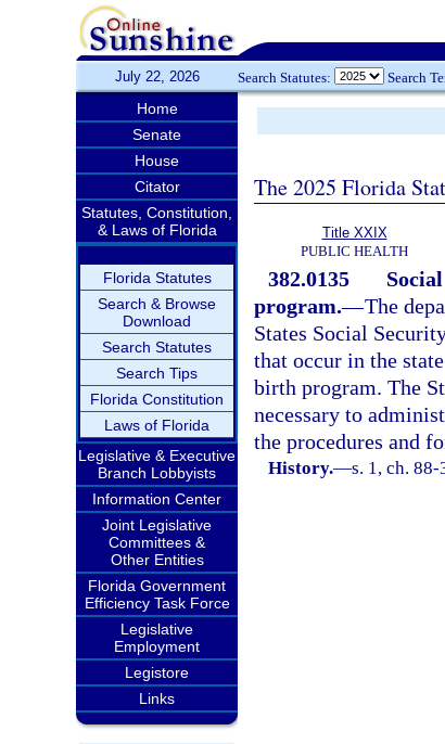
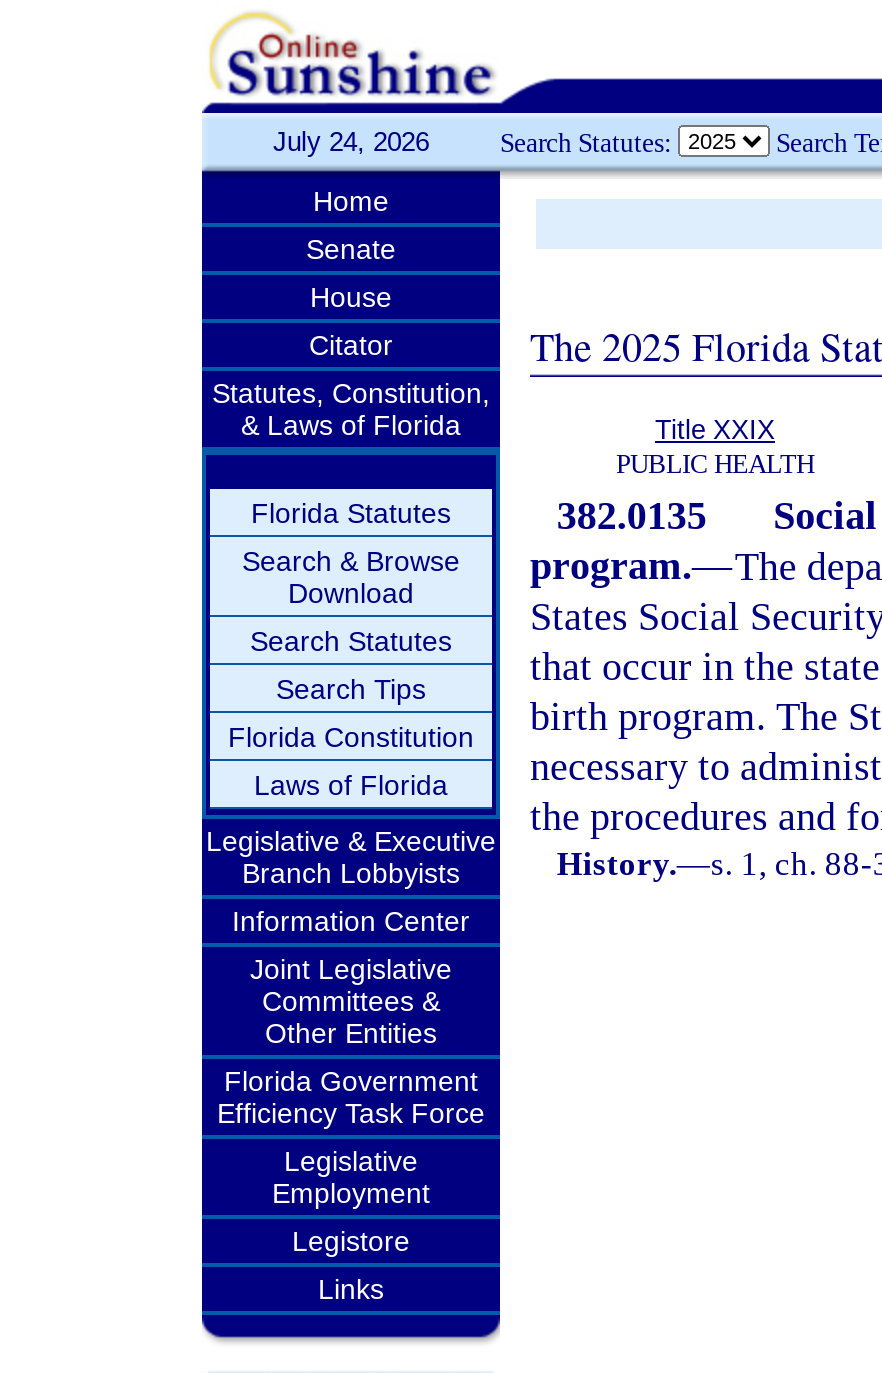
- July 22, 2026
+ July 24, 2026
